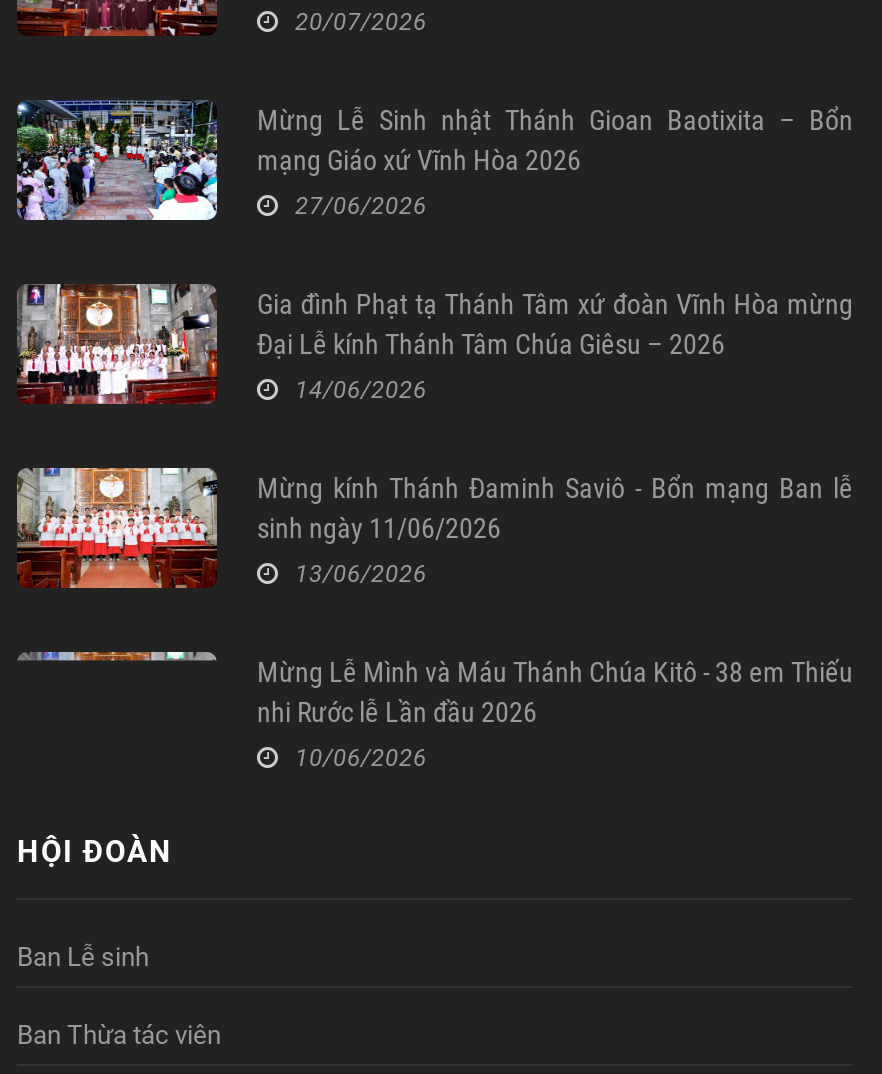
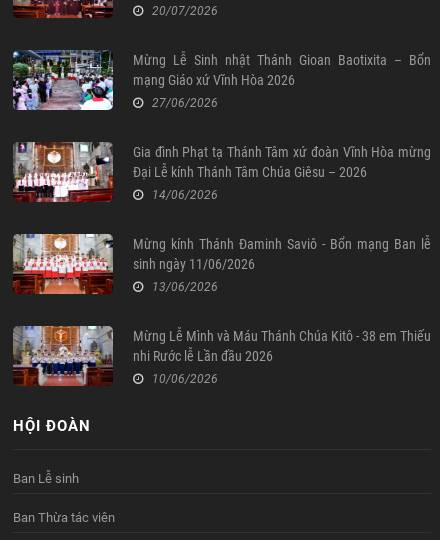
+ [image]
